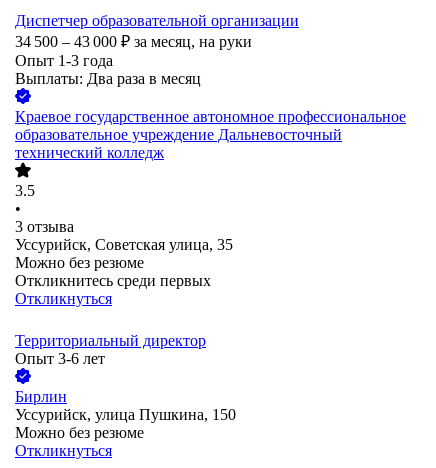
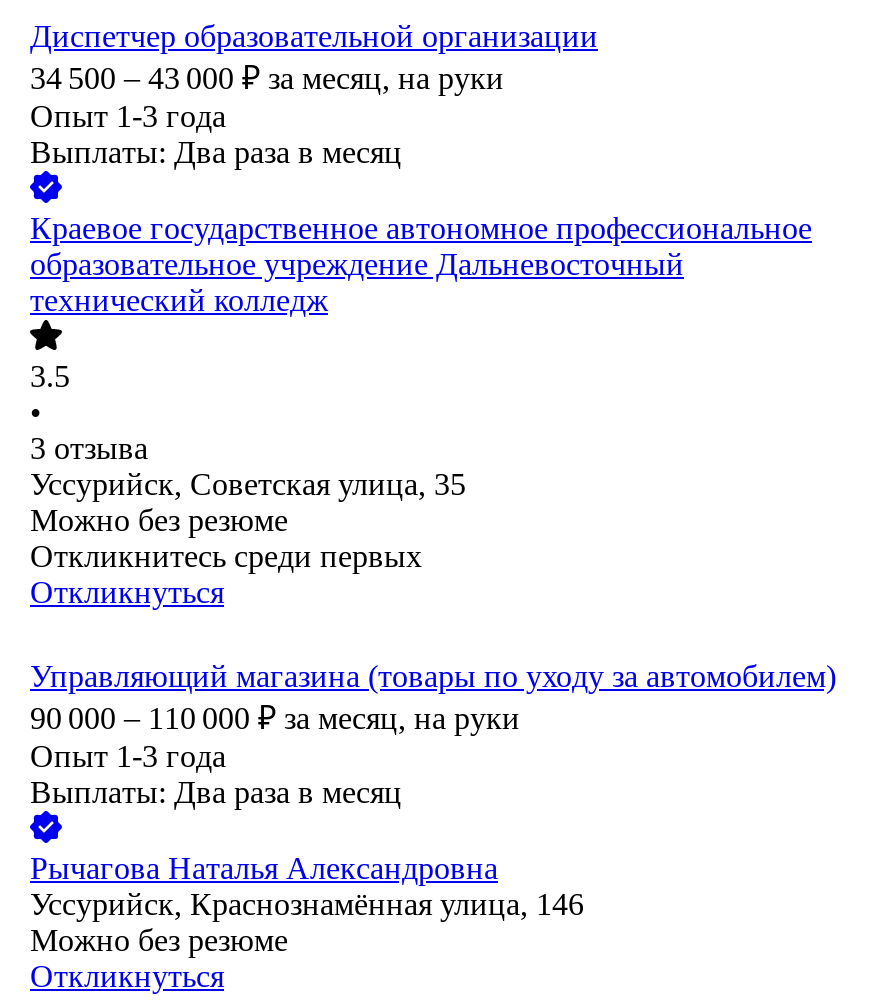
- Территориальный директор
- Опыт 3-6 лет
+ Управляющий магазина (товары по уходу за автомобилем)
+ 90 000 – 110 000 ₽ за месяц, на руки
+ Опыт 1-3 года
+ Выплаты: Два раза в месяц

- Бирлин
- Уссурийск, улица Пушкина, 150
+ Рычагова Наталья Александровна
+ Уссурийск, Краснознамённая улица, 146
